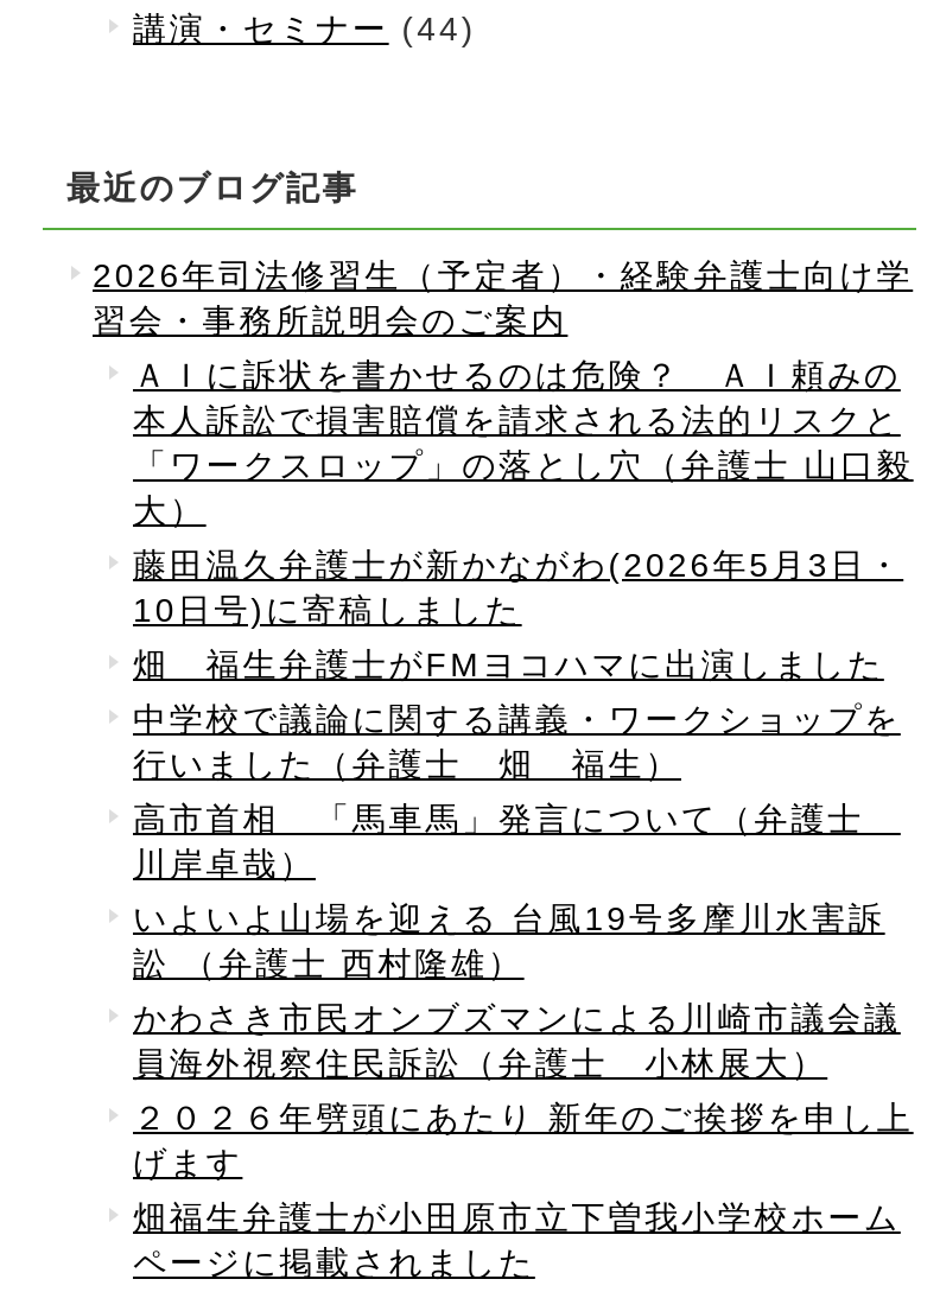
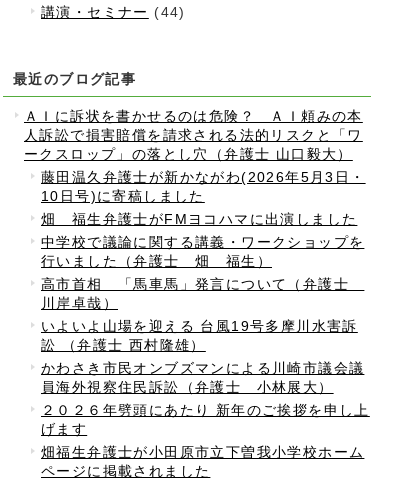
- 2026年司法修習生（予定者）・経験弁護士向け学
- 習会・事務所説明会のご案内
- ＡＩに訴状を書かせるのは危険？ ＡＩ頼みの
- 本人訴訟で損害賠償を請求される法的リスクと
- 「ワークスロップ」の落とし穴（弁護士 山口毅
- 大）
+ ＡＩに訴状を書かせるのは危険？ ＡＩ頼みの本
+ 人訴訟で損害賠償を請求される法的リスクと「ワ
+ ークスロップ」の落とし穴（弁護士 山口毅大）
